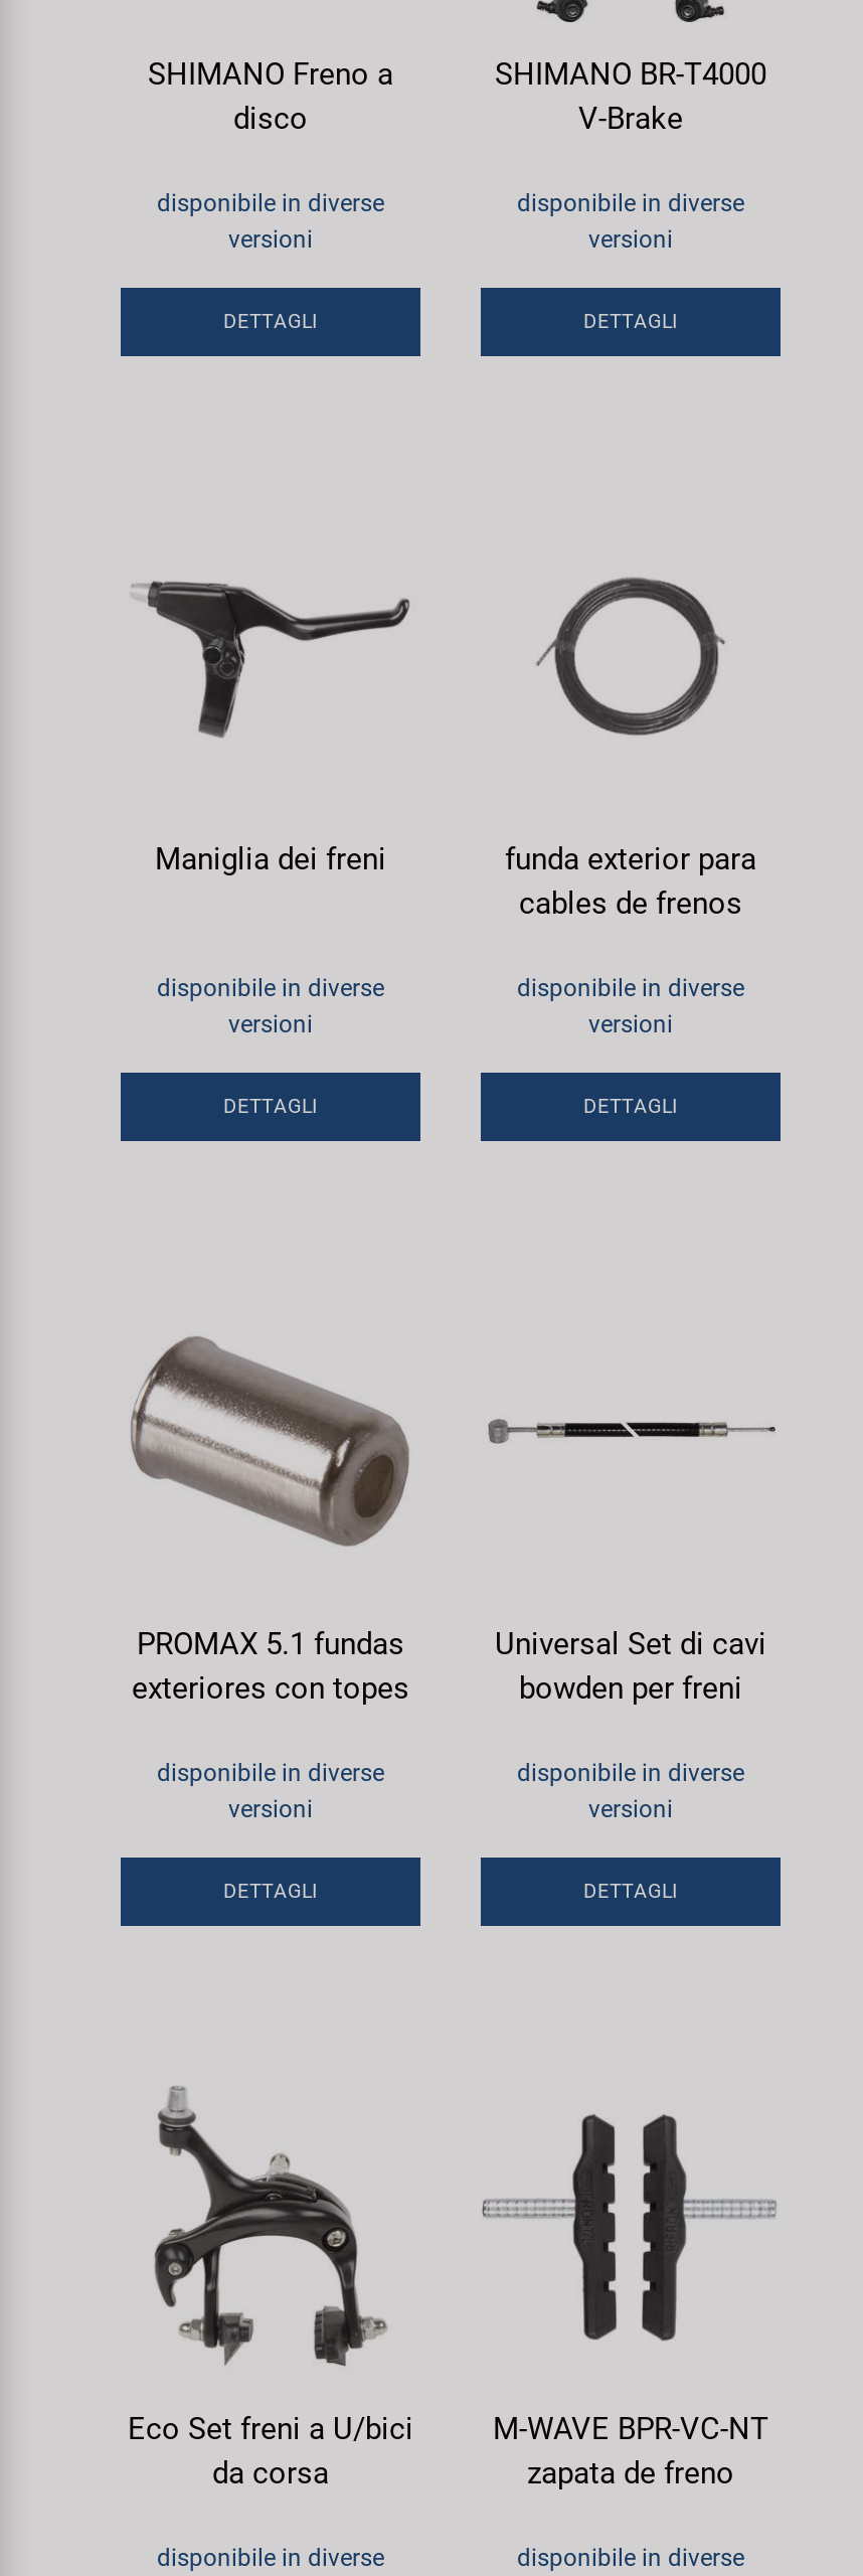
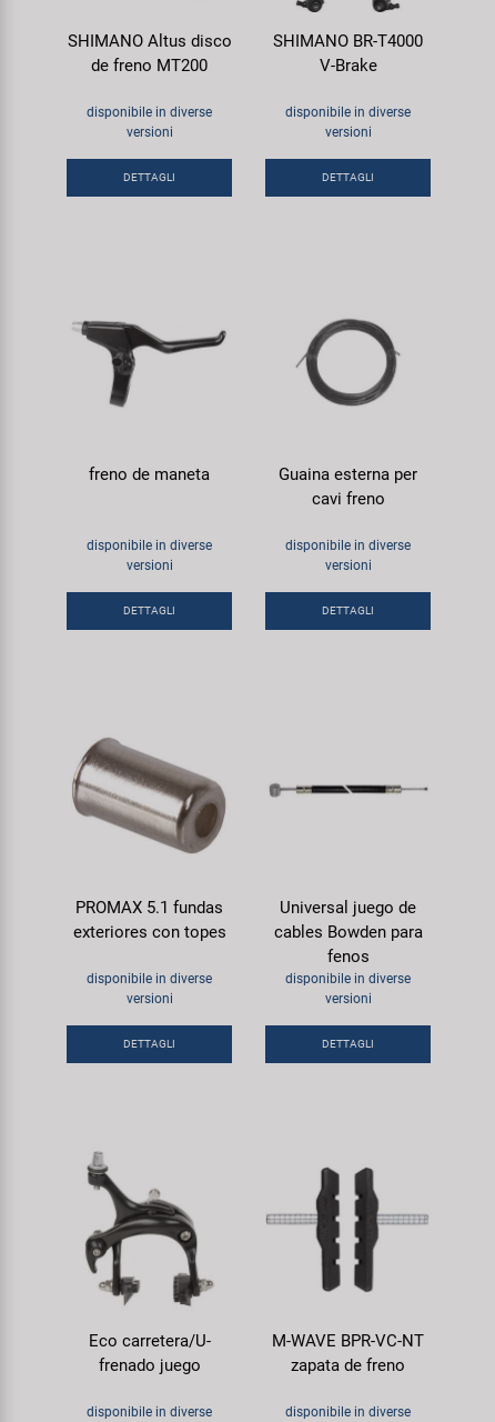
- SHIMANO Freno a
- disco
+ SHIMANO Altus disco
+ de freno MT200

- Maniglia dei freni
+ freno de maneta

- funda exterior para
- cables de frenos
+ Guaina esterna per
+ cavi freno

- Universal Set di cavi
- bowden per freni
+ Universal juego de
+ cables Bowden para
+ fenos

- Eco Set freni a U/bici
- da corsa
+ Eco carretera/U-
+ frenado juego
